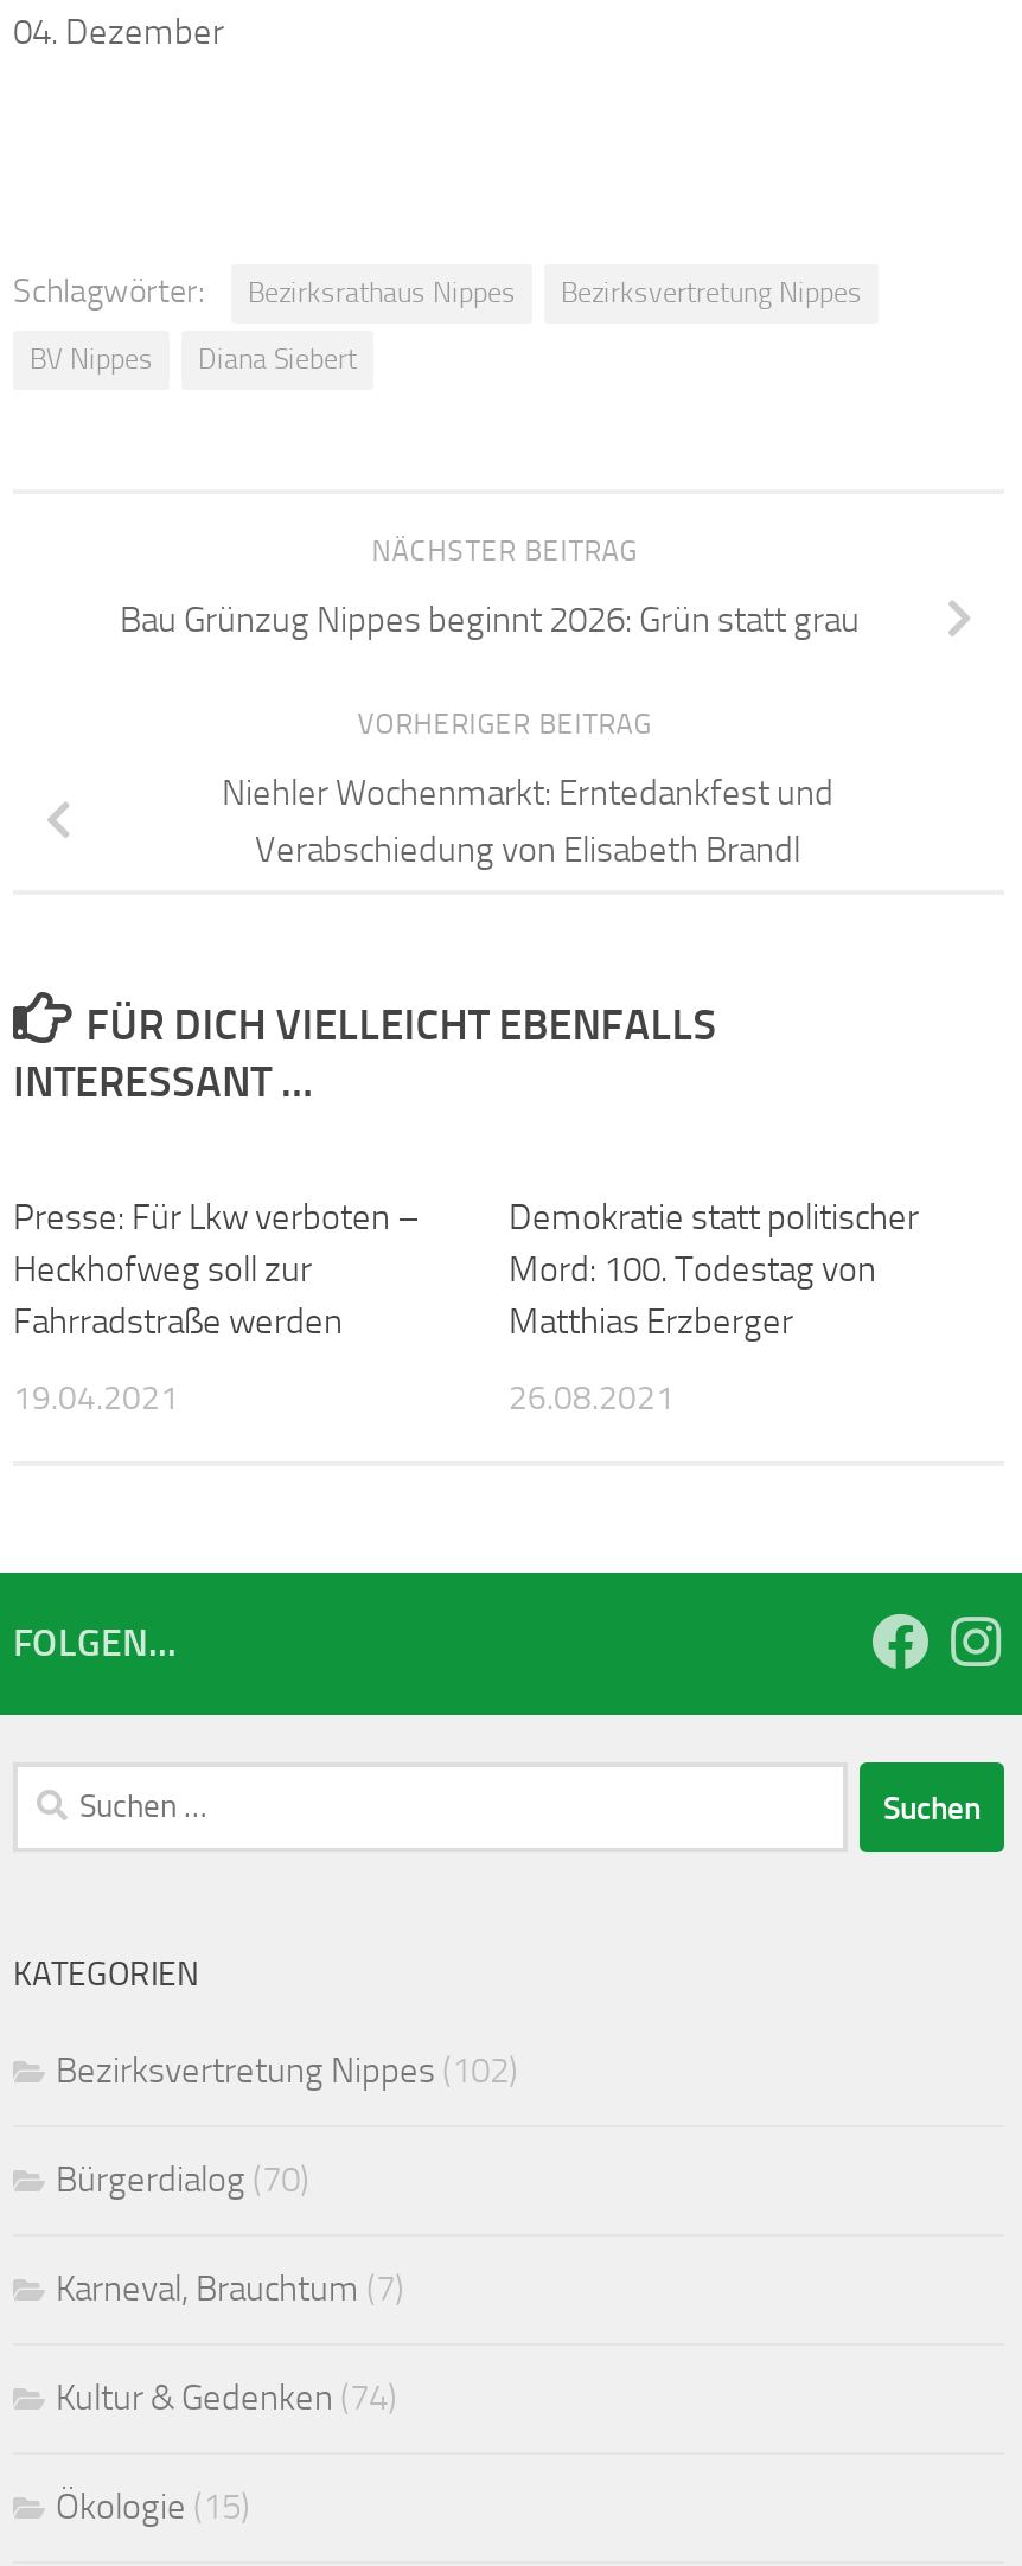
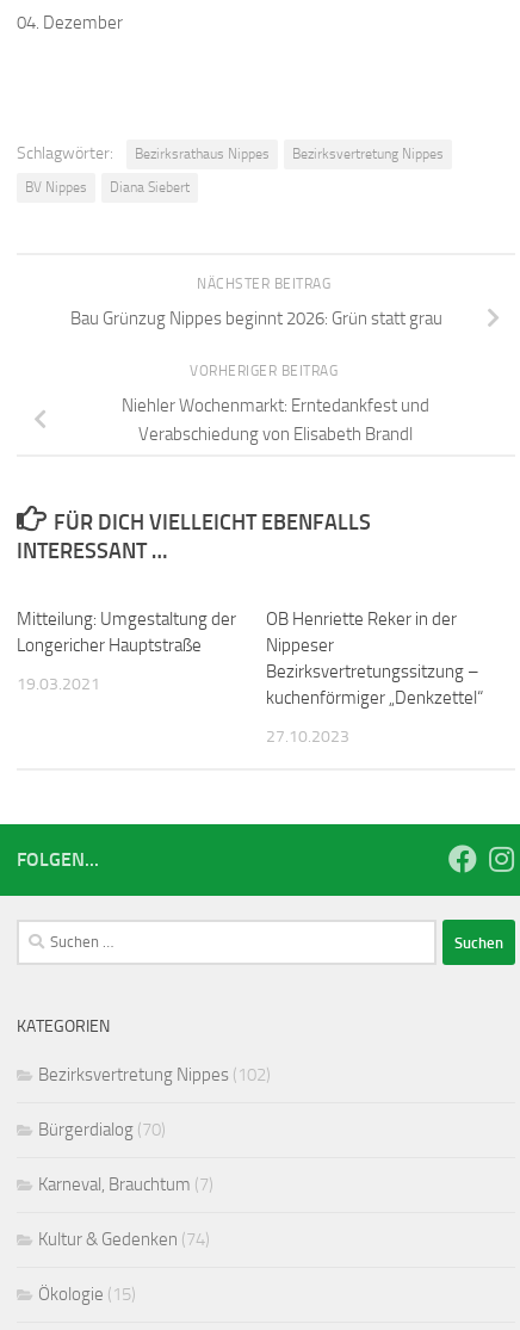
- Presse: Für Lkw verboten –
- Heckhofweg soll zur
- Fahrradstraße werden
+ Mitteilung: Umgestaltung der
+ Longericher Hauptstraße

- Demokratie statt politischer
- Mord: 100. Todestag von
- Matthias Erzberger
+ OB Henriette Reker in der
+ Nippeser
+ Bezirksvertretungssitzung –
+ kuchenförmiger „Denkzettel“

- 19.04.2021
+ 19.03.2021

- 26.08.2021
+ 27.10.2023
